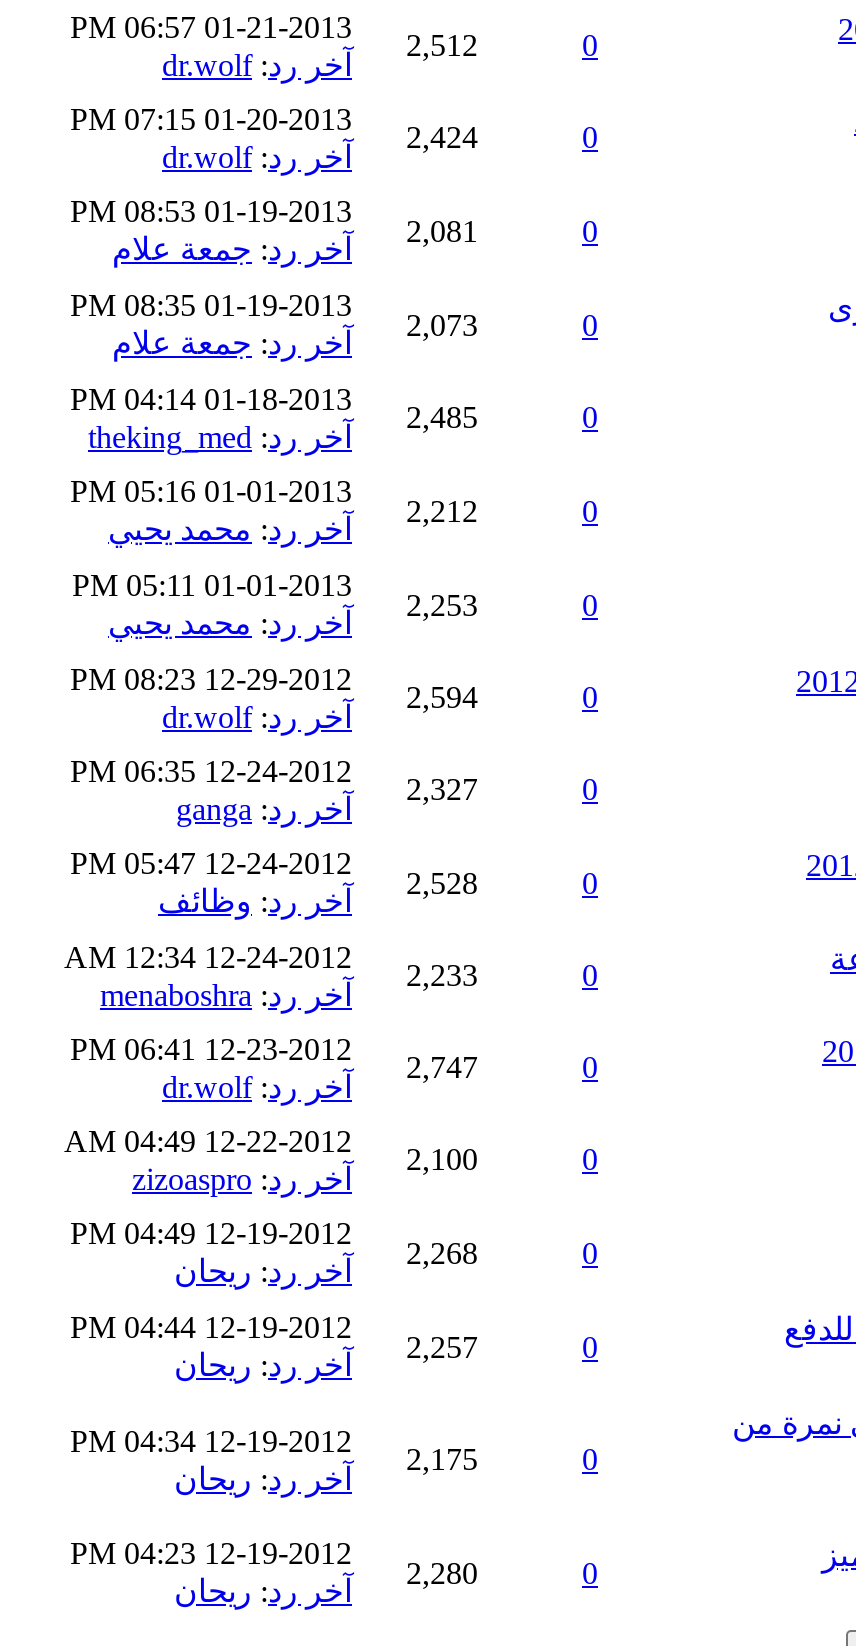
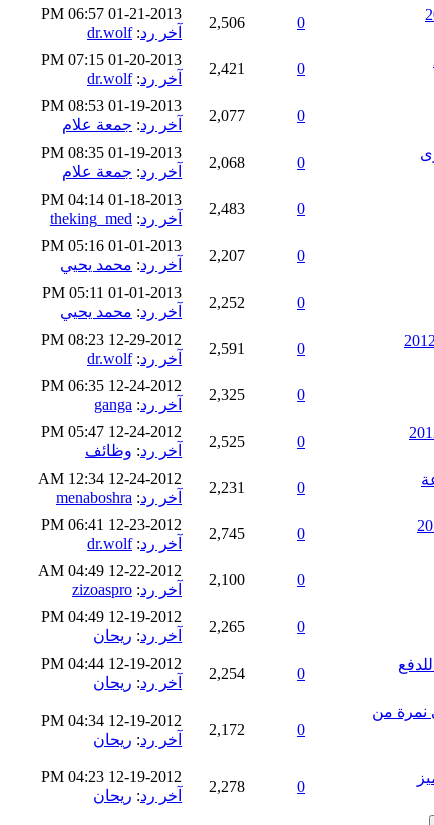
- 2,512
+ 2,506

- 2,424
+ 2,421

- 2,081
+ 2,077

- 2,073
+ 2,068

- 2,485
+ 2,483

- 2,212
+ 2,207

- 2,253
+ 2,252

- 2,594
+ 2,591

- 2,327
+ 2,325

- 2,528
+ 2,525

- 2,233
+ 2,231

- 2,747
+ 2,745

- 2,268
+ 2,265

- 2,257
+ 2,254

- 2,175
+ 2,172

- 2,280
+ 2,278
